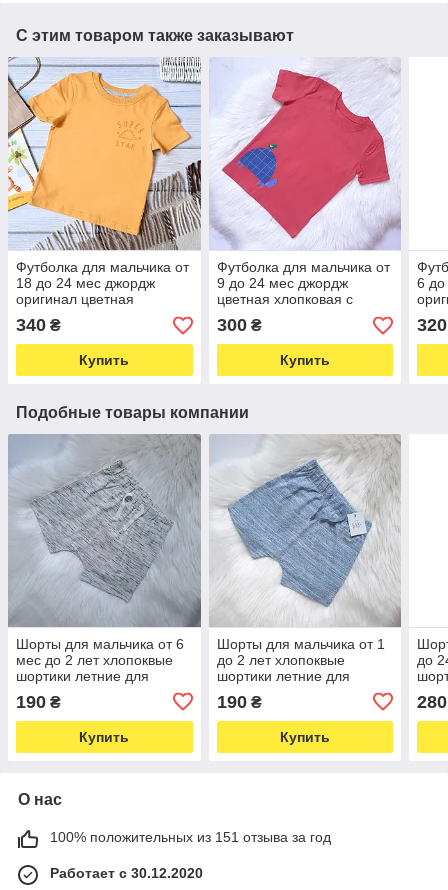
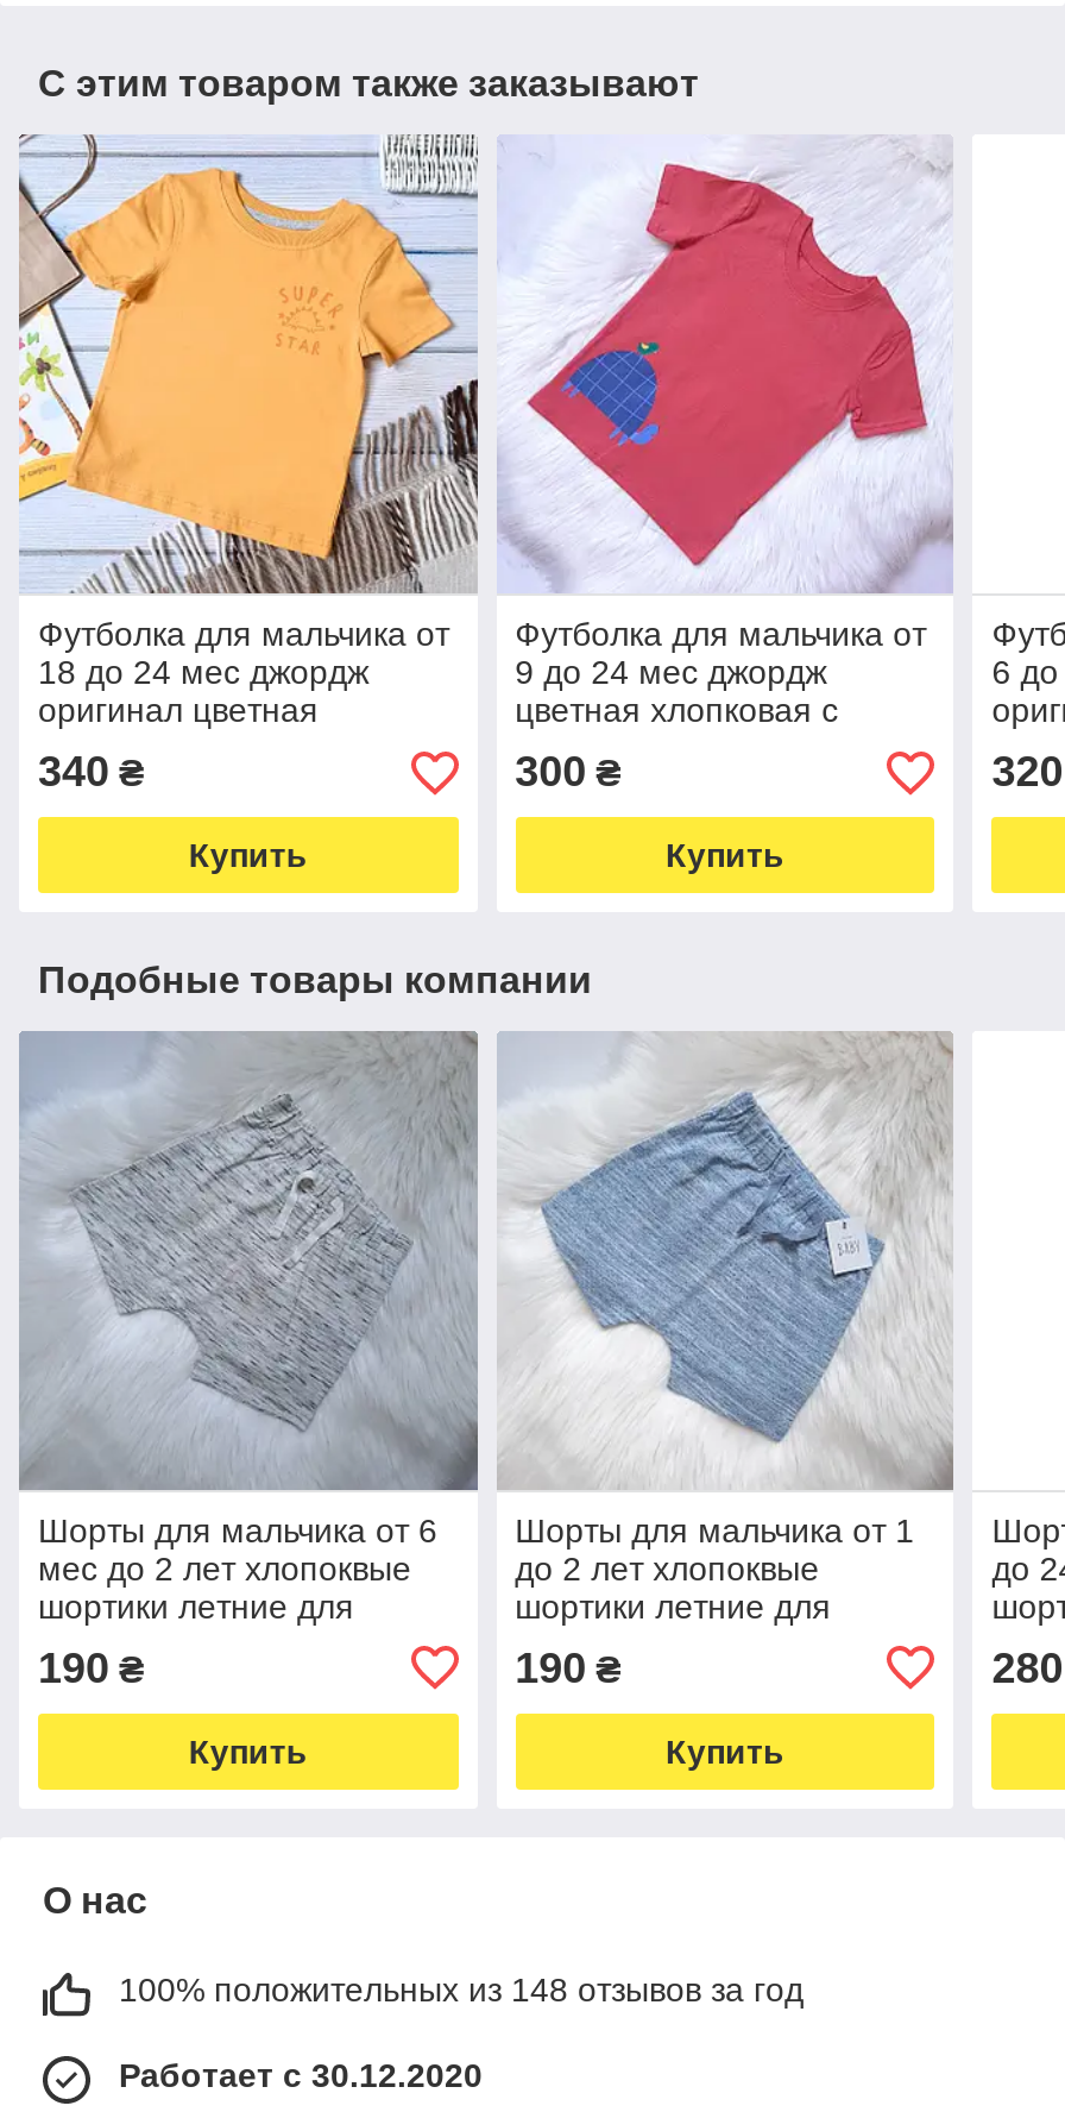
- 100% положительных из 151 отзыва за год
+ 100% положительных из 148 отзывов за год
